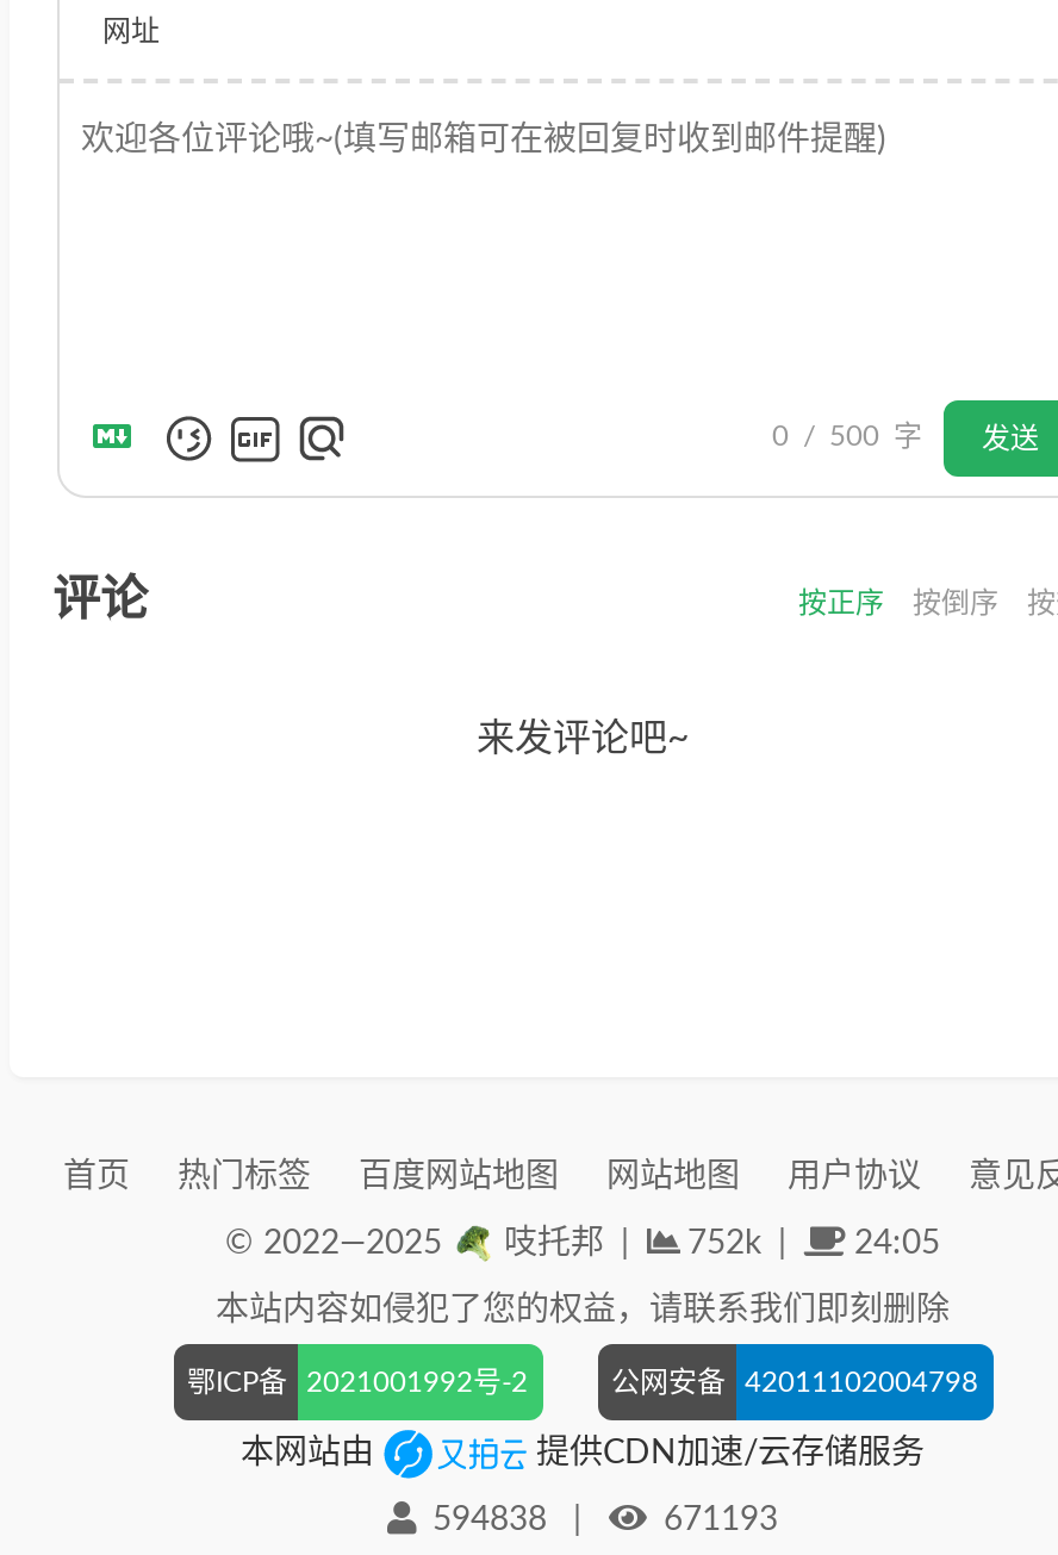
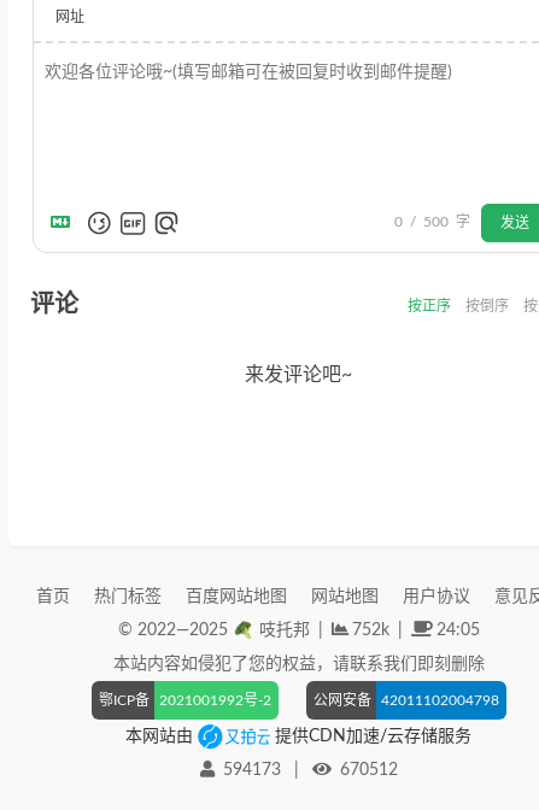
- 594838
+ 594173

- 671193
+ 670512
